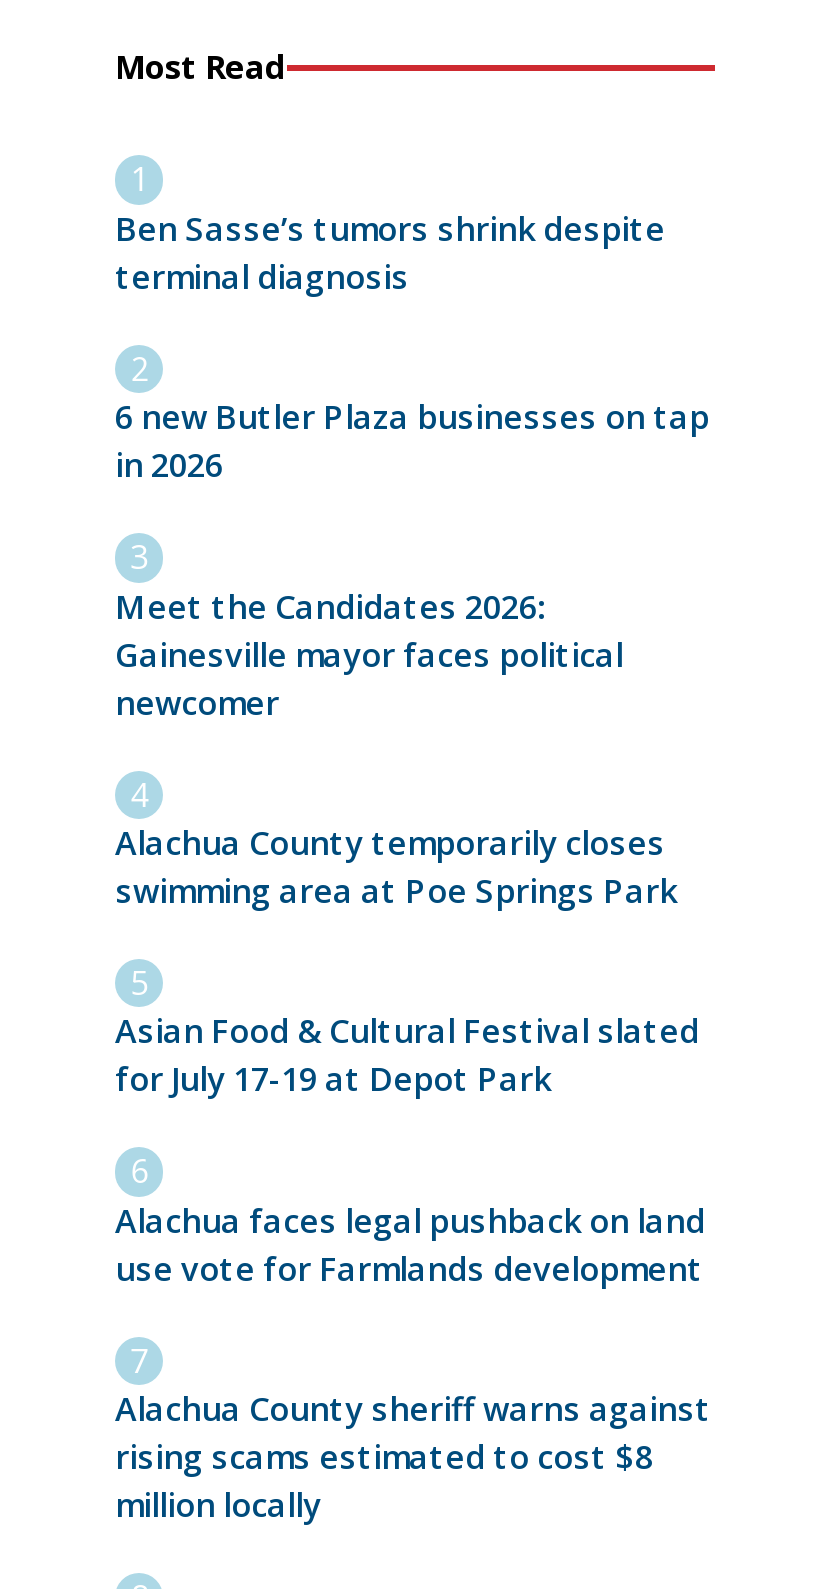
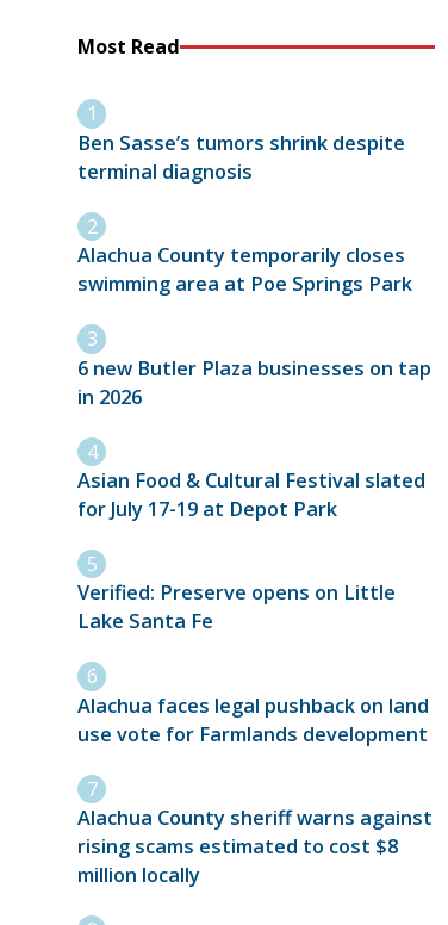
moved down: 6 new Butler Plaza businesses on tap | in 2026

- Meet the Candidates 2026:
- Gainesville mayor faces political
- newcomer

moved up: Alachua County temporarily closes | swimming area at Poe Springs Park

moved up: Asian Food & Cultural Festival slated | for July 17-19 at Depot Park

+ Verified: Preserve opens on Little
+ Lake Santa Fe
